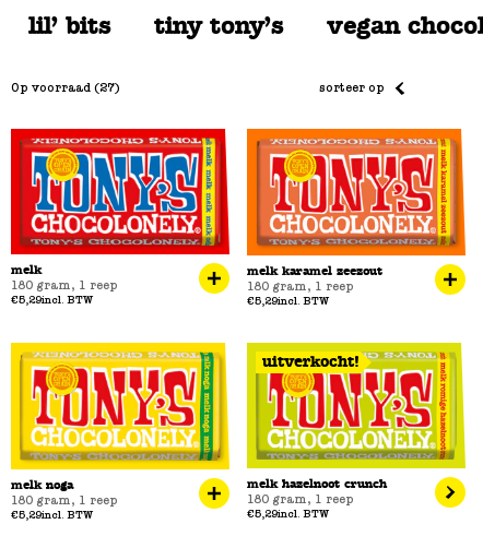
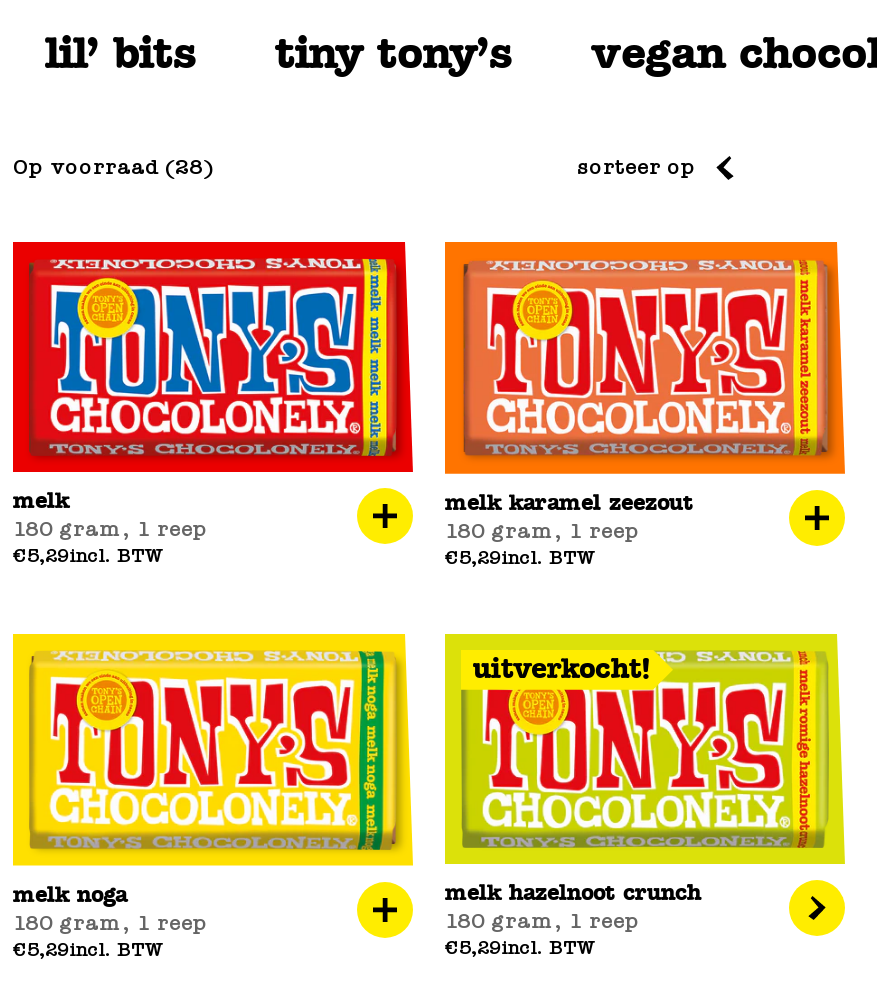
- Op voorraad (27)
+ Op voorraad (28)
